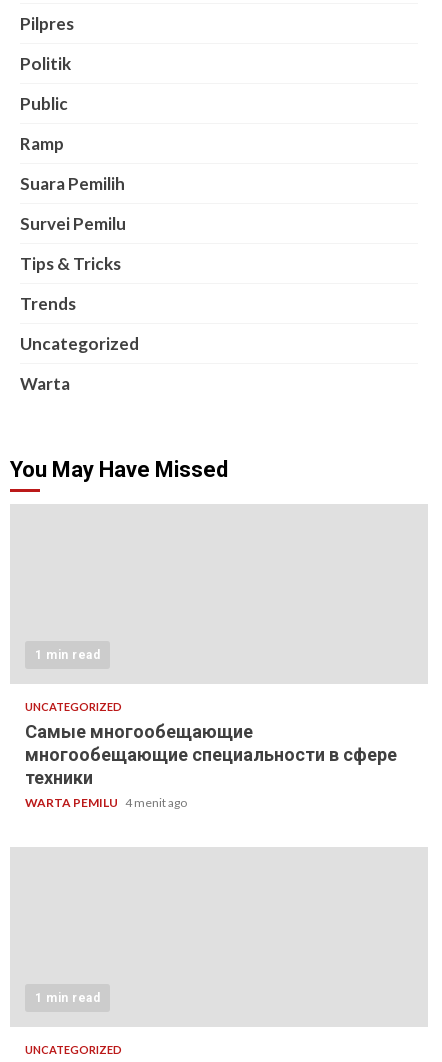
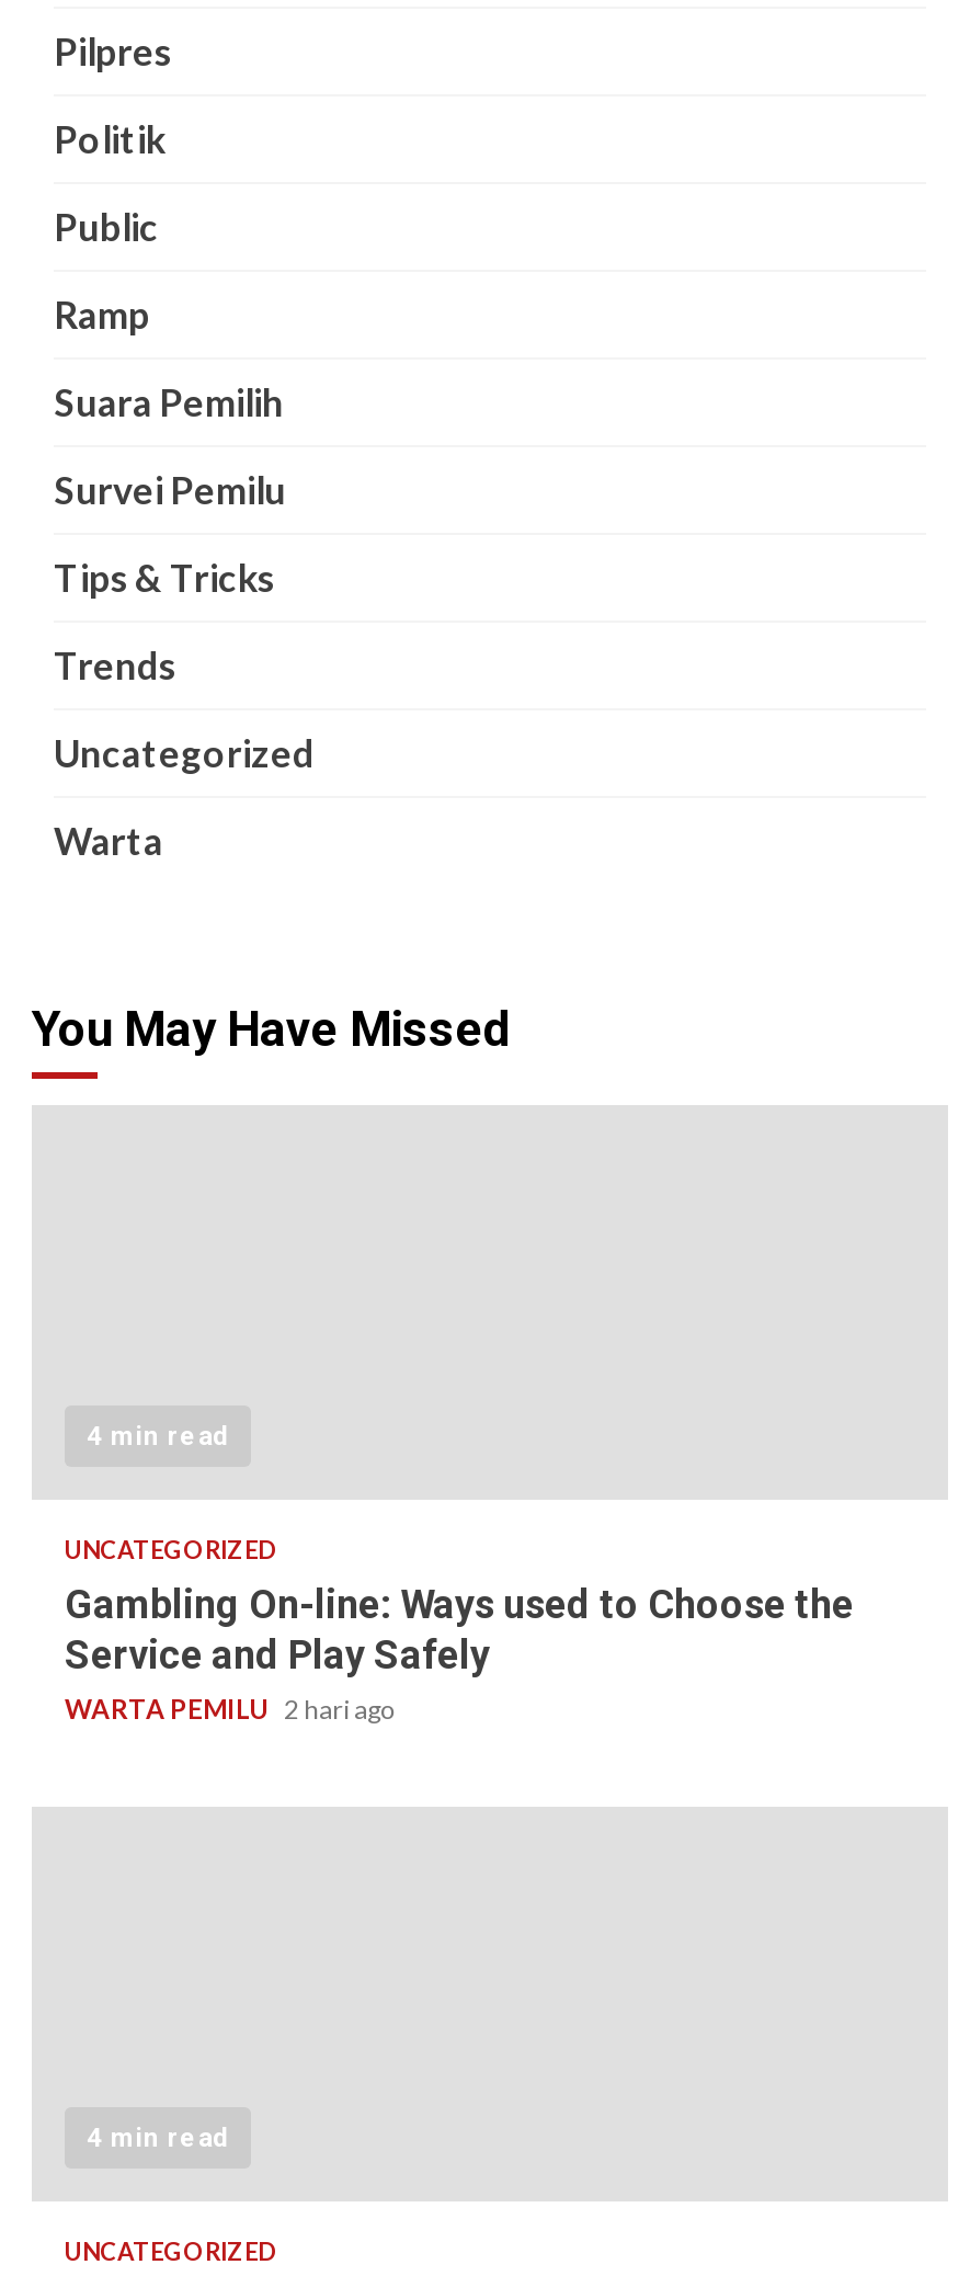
- 1 min read
+ 4 min read

- Самые многообещающие
- многообещающие специальности в сфере
- техники
- WARTA PEMILU 4 menit ago
+ Gambling On-line: Ways used to Choose the
+ Service and Play Safely
+ WARTA PEMILU 2 hari ago

- 1 min read
+ 4 min read
